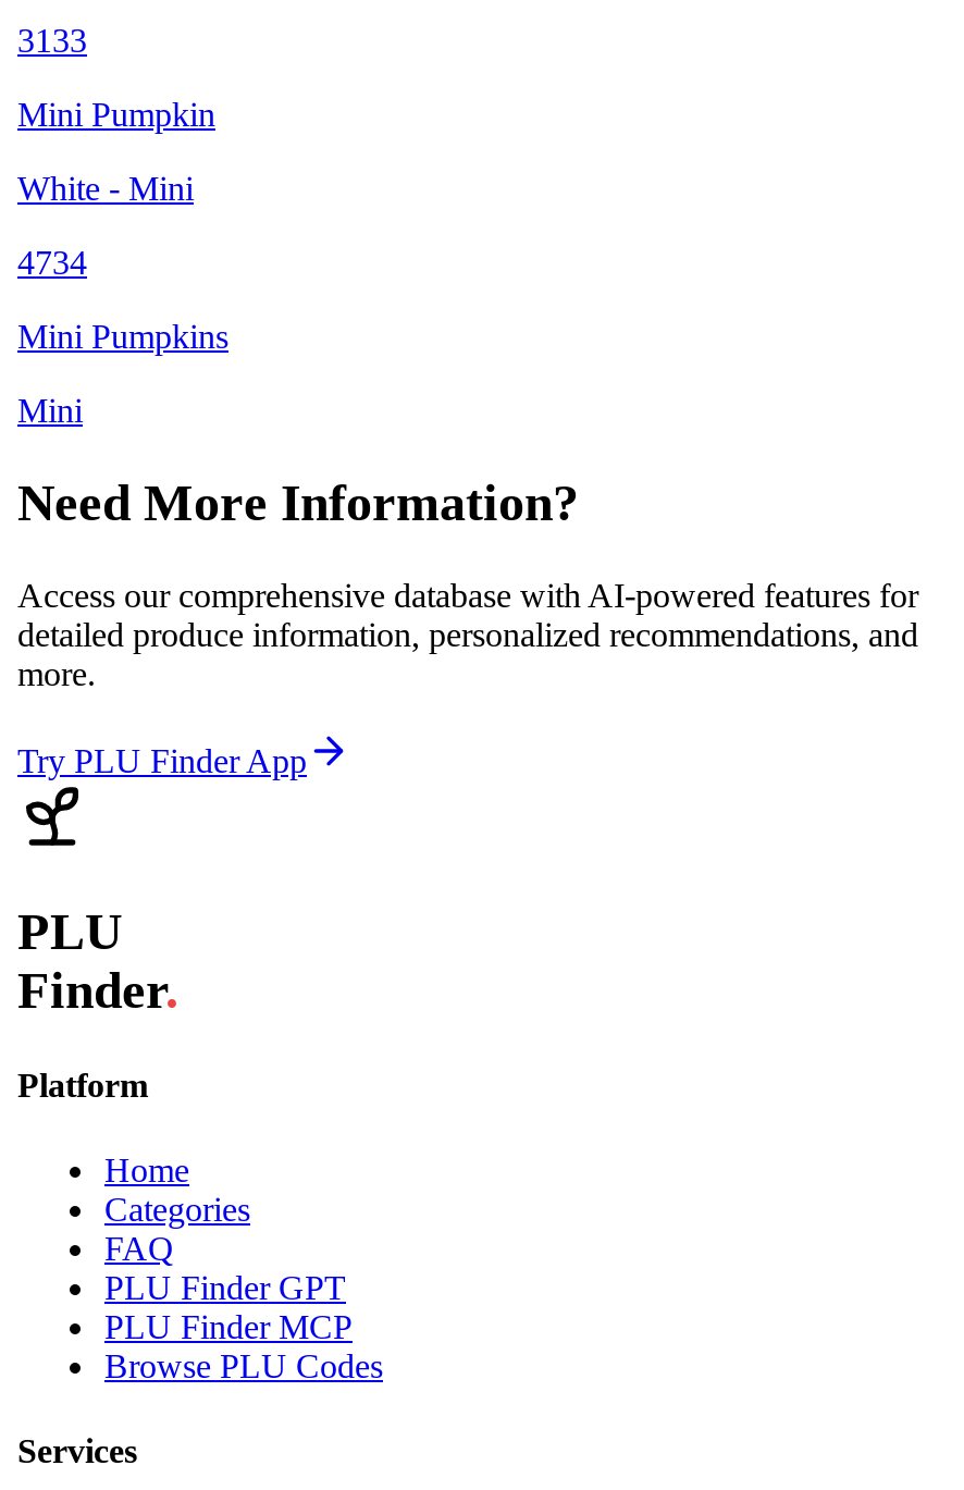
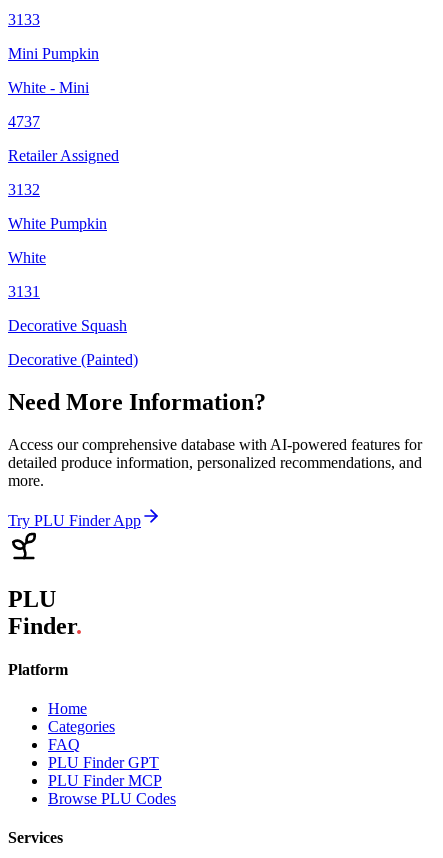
- 4734
- Mini Pumpkins
- Mini
+ 4737
+ Retailer Assigned
+ 3132
+ White Pumpkin
+ White
+ 3131
+ Decorative Squash
+ Decorative (Painted)
